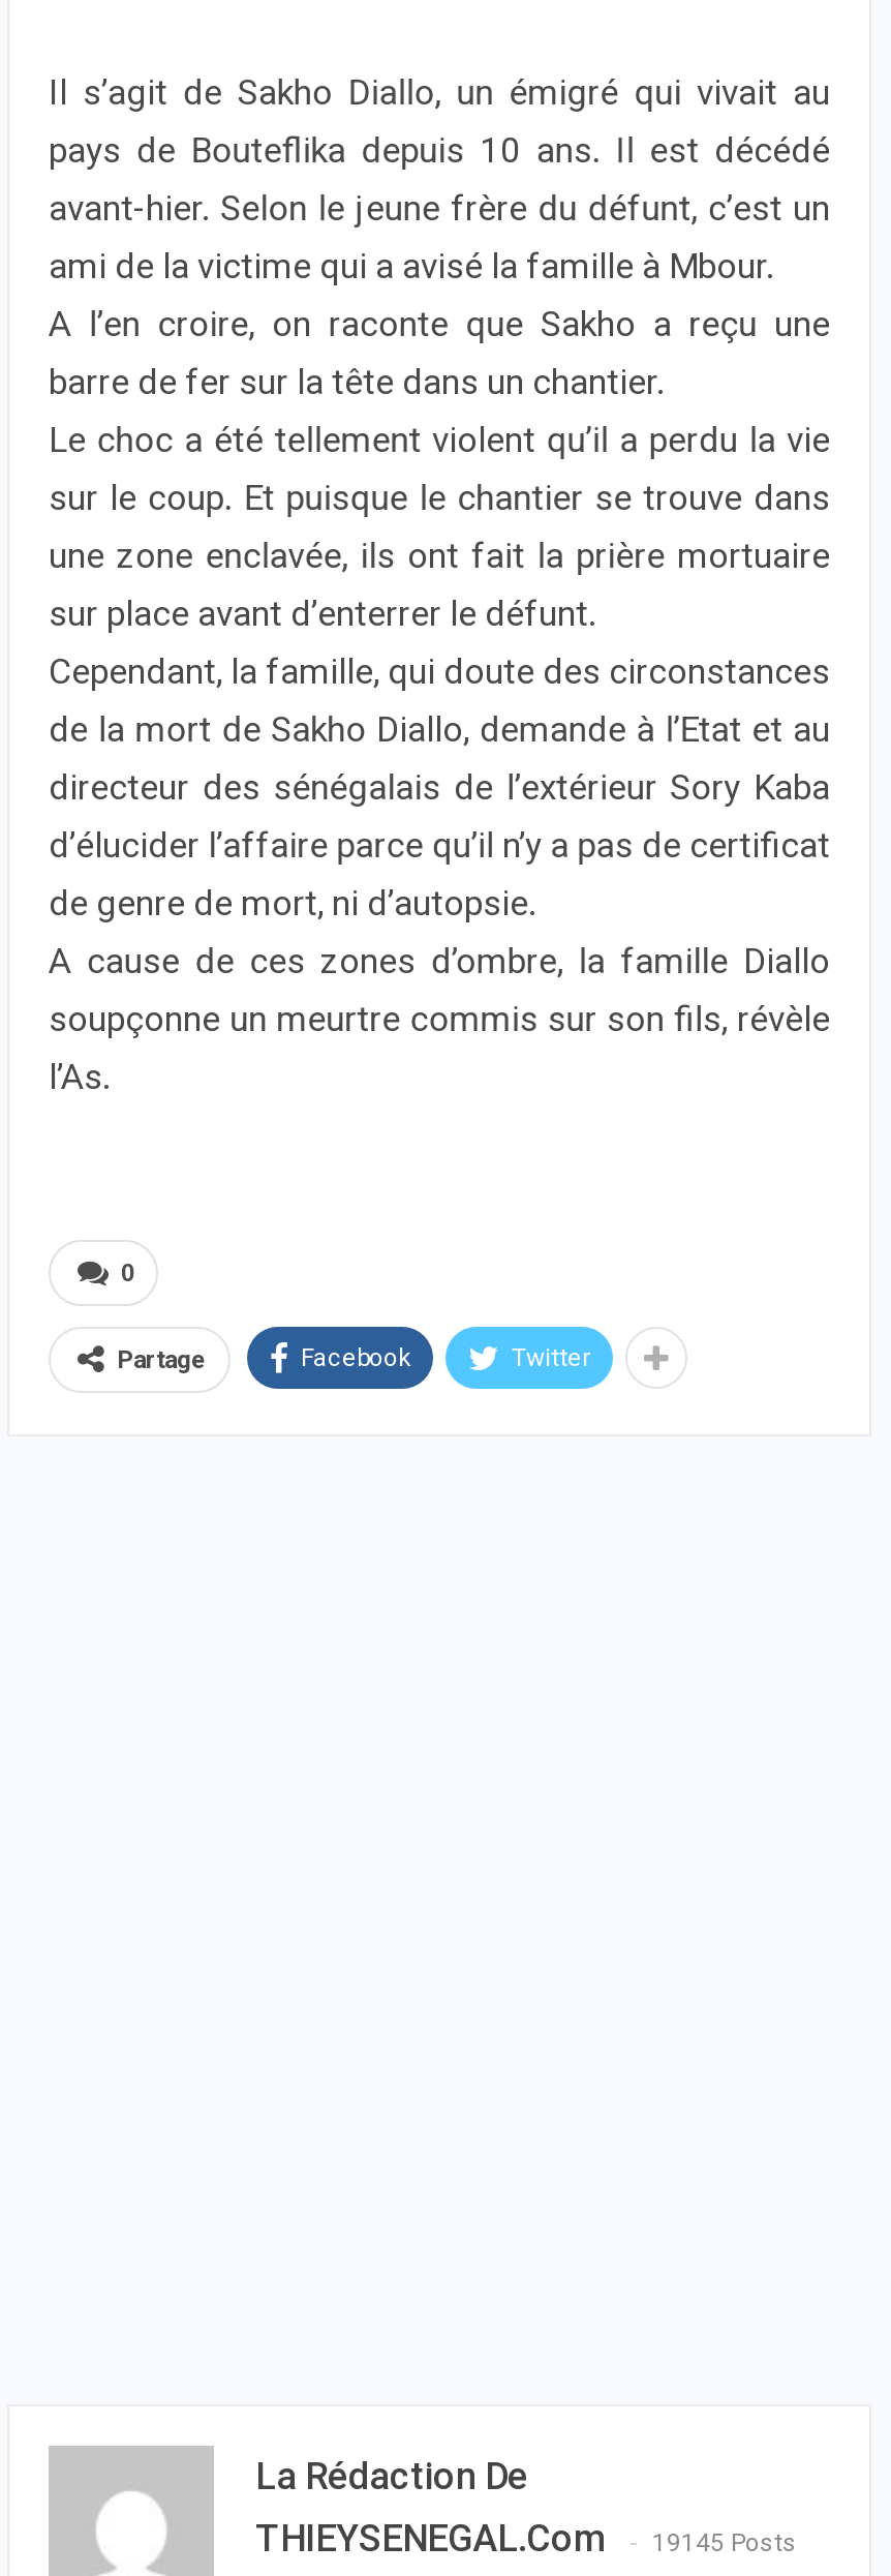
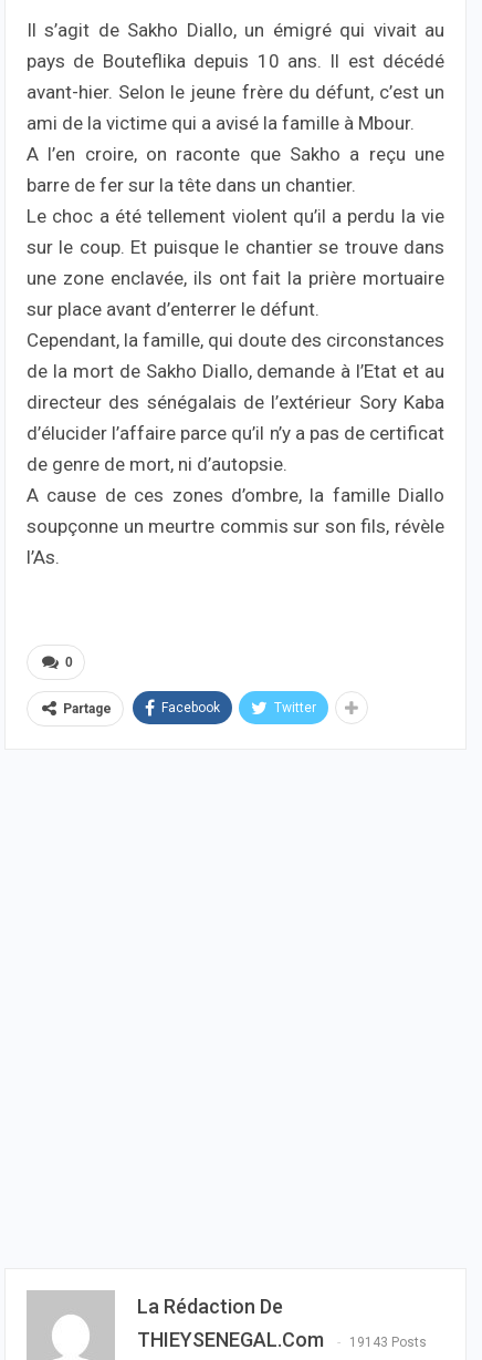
- THIEYSENEGAL.com 19145 Posts
+ THIEYSENEGAL.com 19143 Posts
